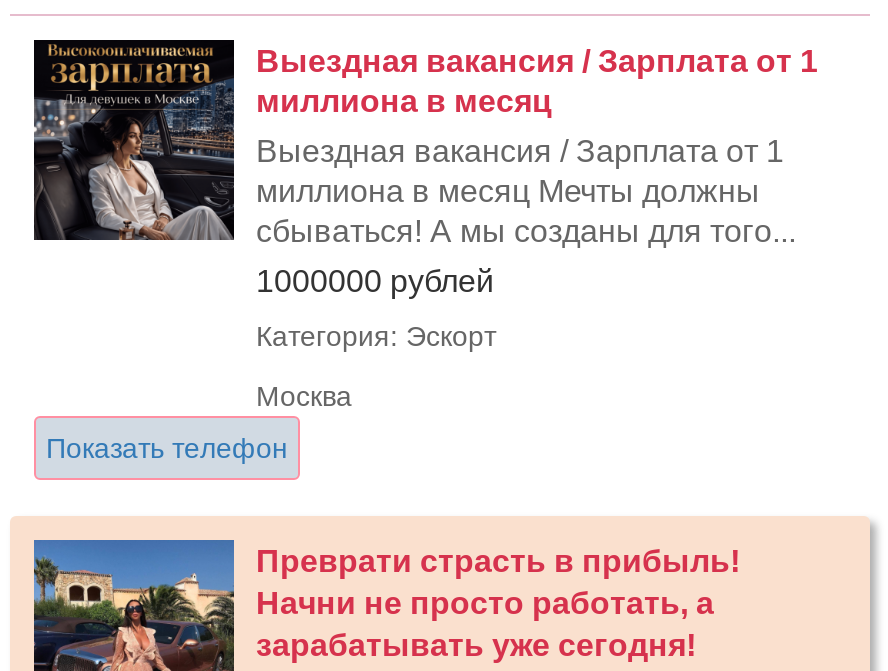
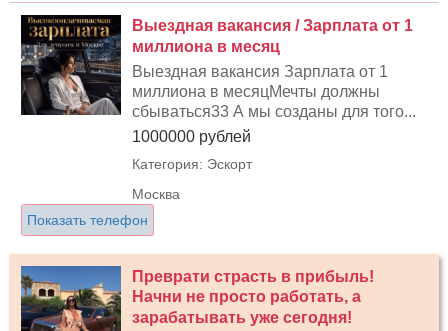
- Выездная вакансия / Зарплата от 1
- миллиона в месяц Мечты должны
- сбываться! А мы созданы для того...
+ Выездная вакансия Зарплата от 1
+ миллиона в месяцМечты должны
+ сбываться33 А мы созданы для того...
